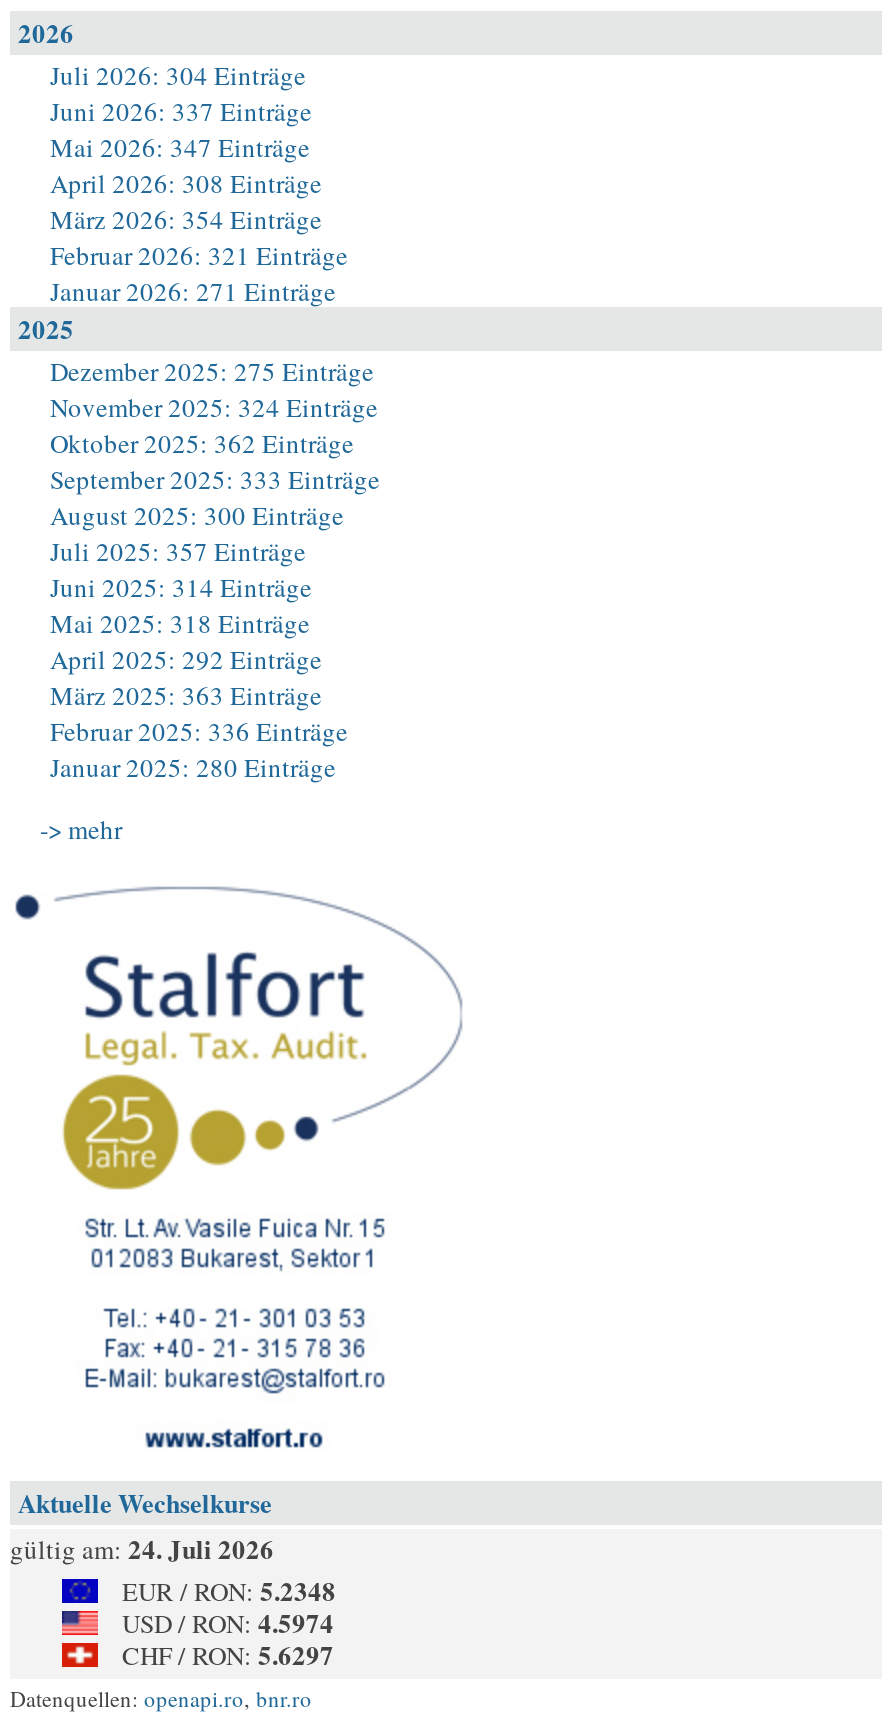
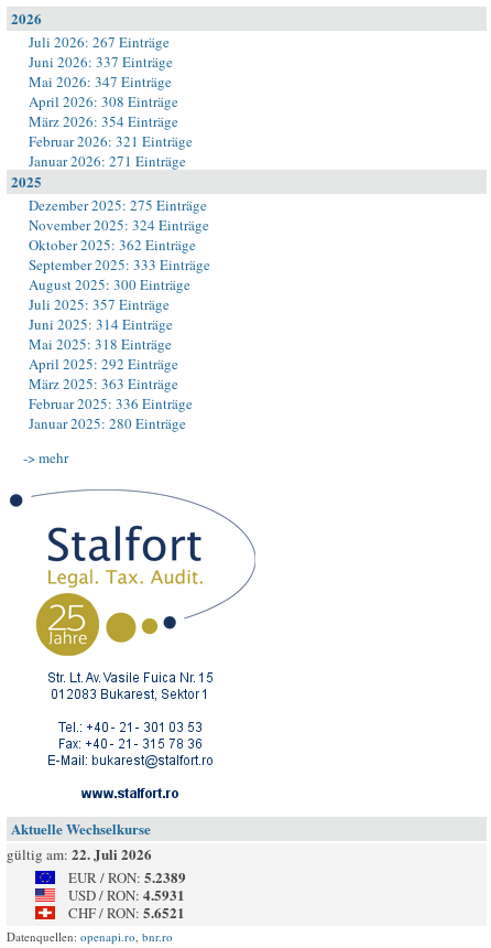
- Juli 2026: 304 Einträge
+ Juli 2026: 267 Einträge

- gültig am: 24. Juli 2026
+ gültig am: 22. Juli 2026

- EUR / RON: 5.2348
+ EUR / RON: 5.2389

- USD / RON: 4.5974
+ USD / RON: 4.5931

- CHF / RON: 5.6297
+ CHF / RON: 5.6521
